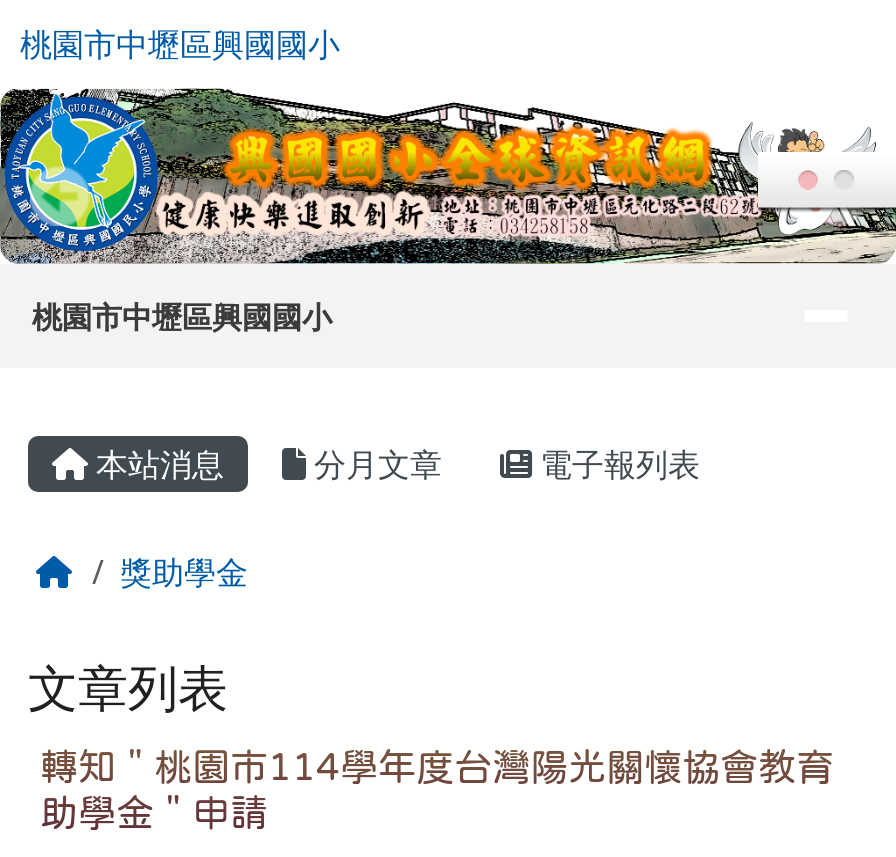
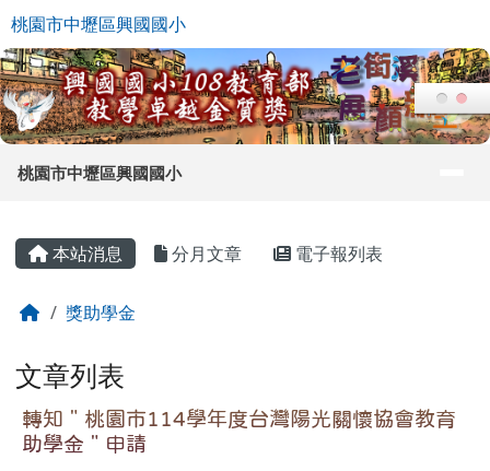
- [image]
+ [image]
